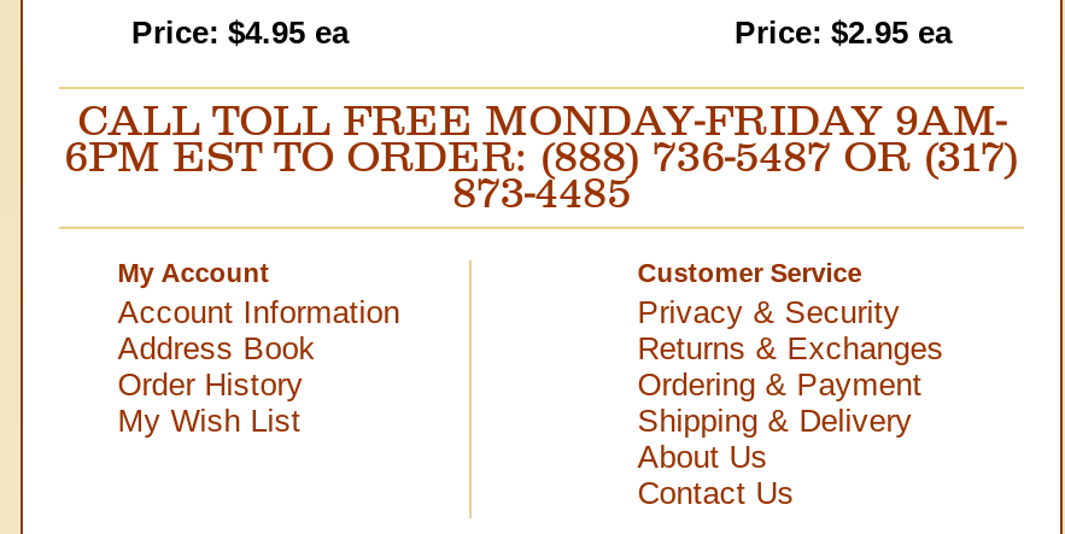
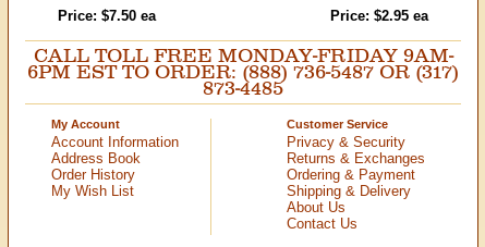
- Price: $4.95 ea
+ Price: $7.50 ea
